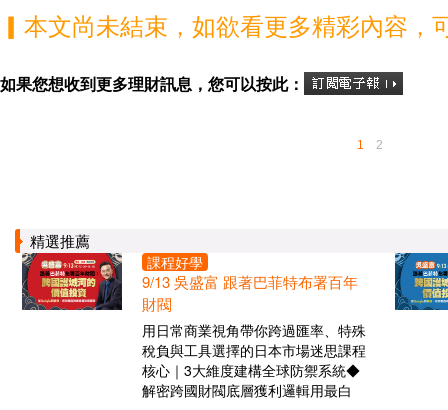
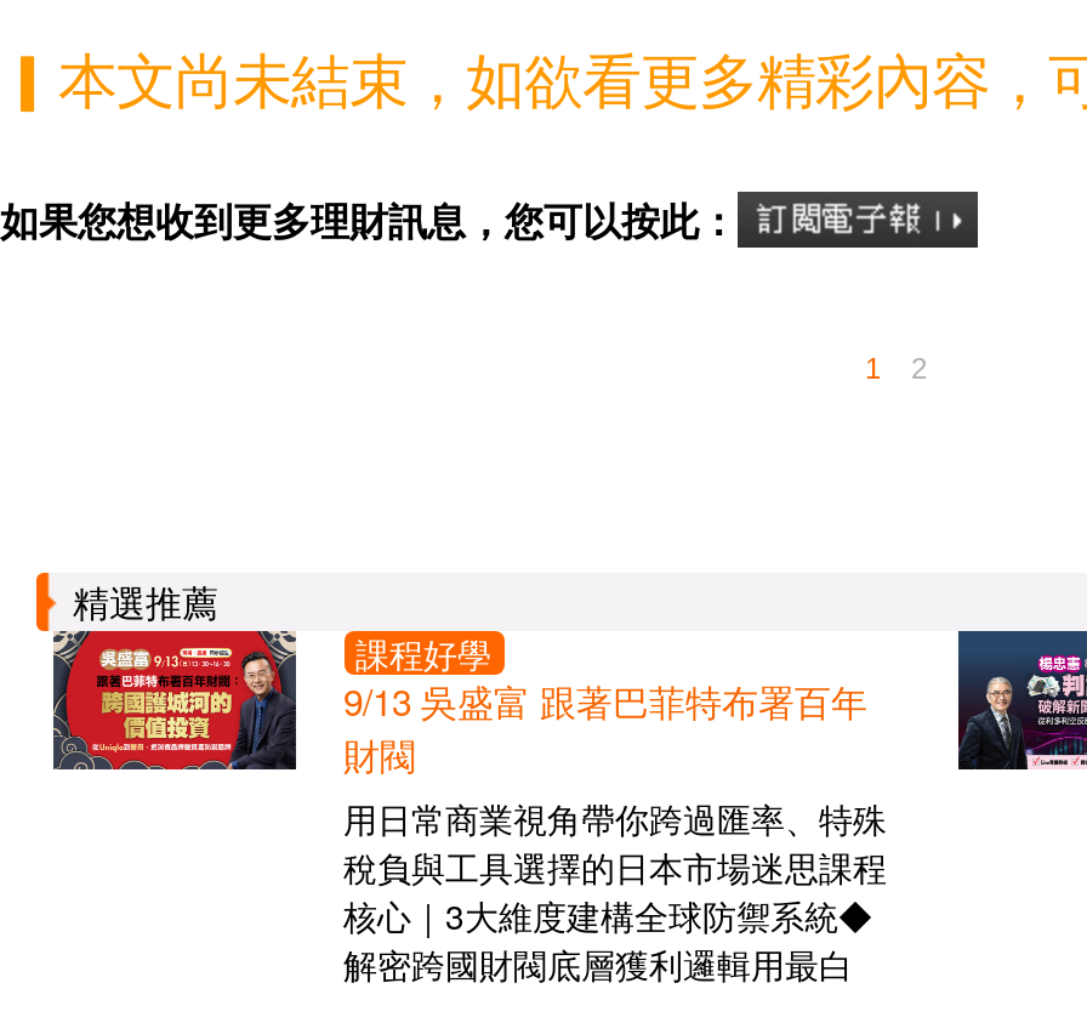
- [image]
+ [image]
